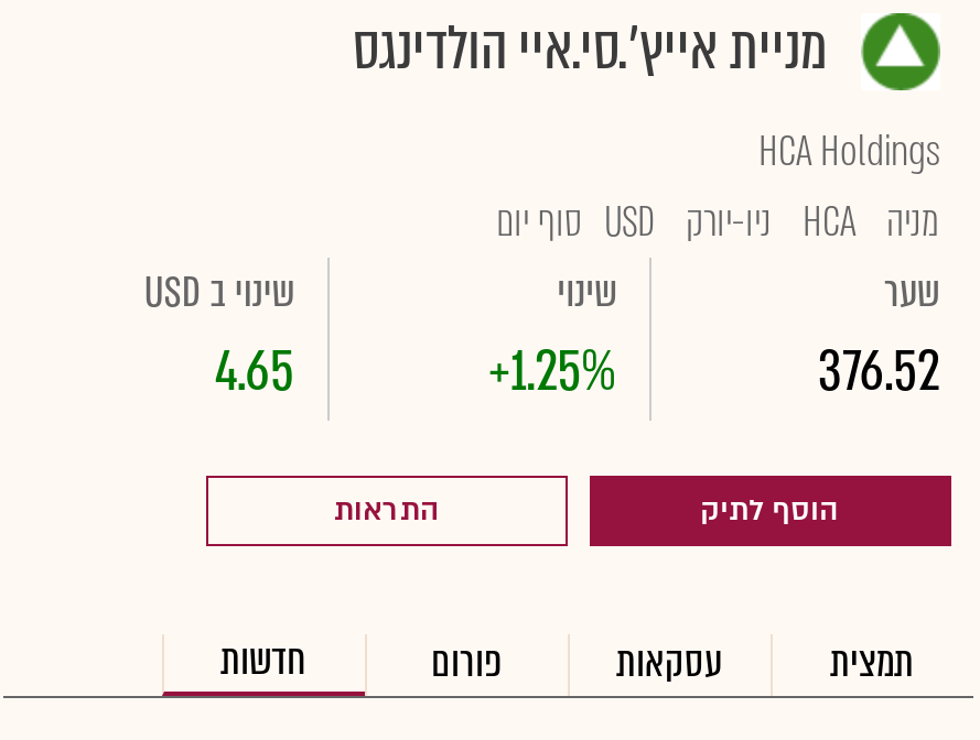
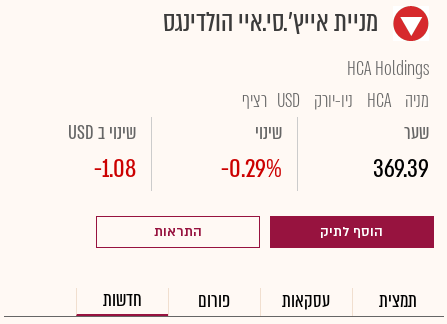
- [image]
+ [image]

- מניה HCA ניו-יורק USD סוף יום
+ מניה HCA ניו-יורק USD רציף

- 4.65
+ -1.08

- +1.25%
+ -0.29%

- 376.52
+ 369.39
